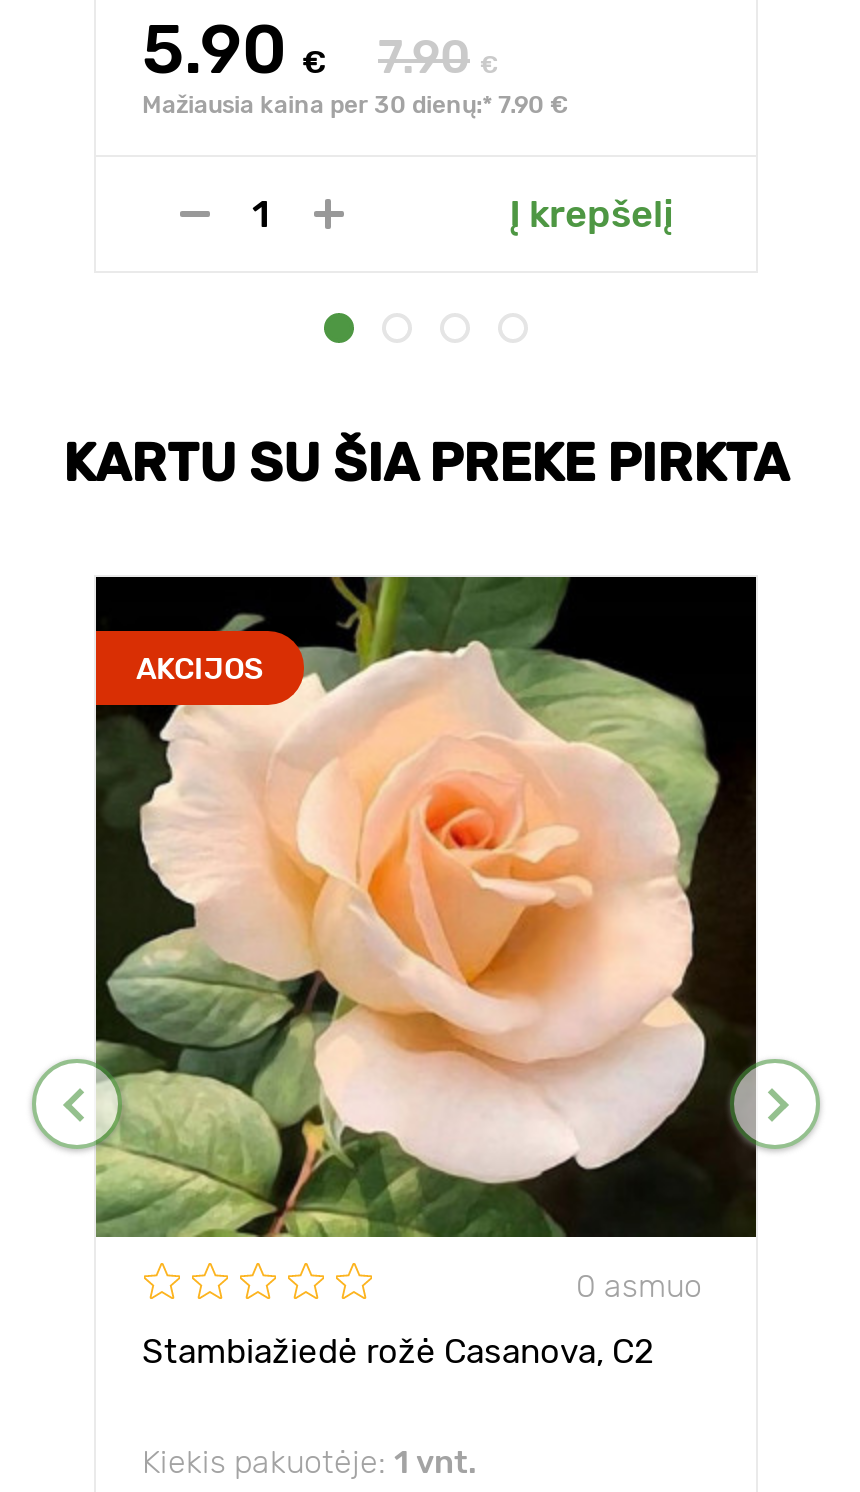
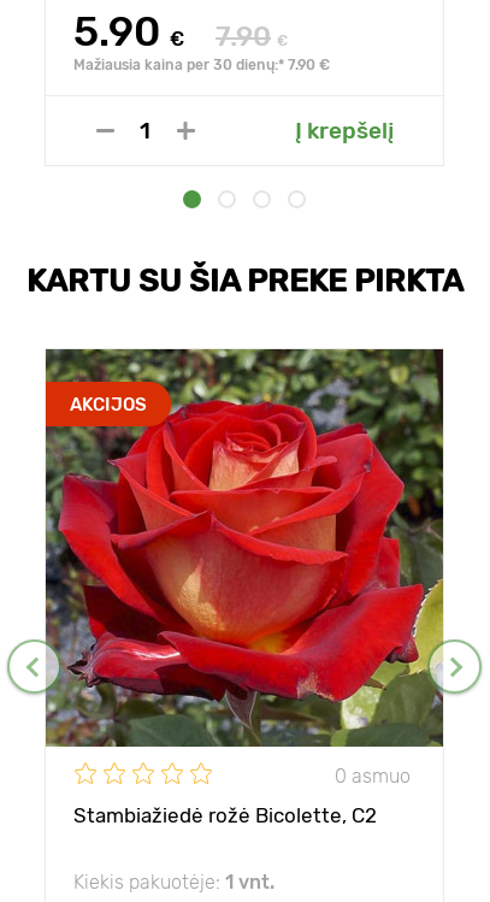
- [image]
+ [image]

- Stambiažiedė rožė Casanova, C2
+ Stambiažiedė rožė Bicolette, C2
